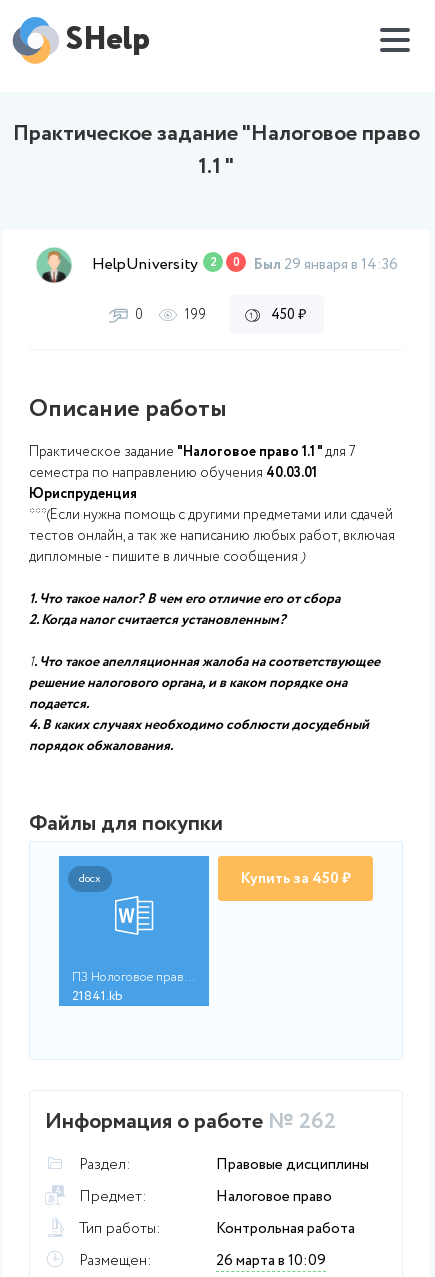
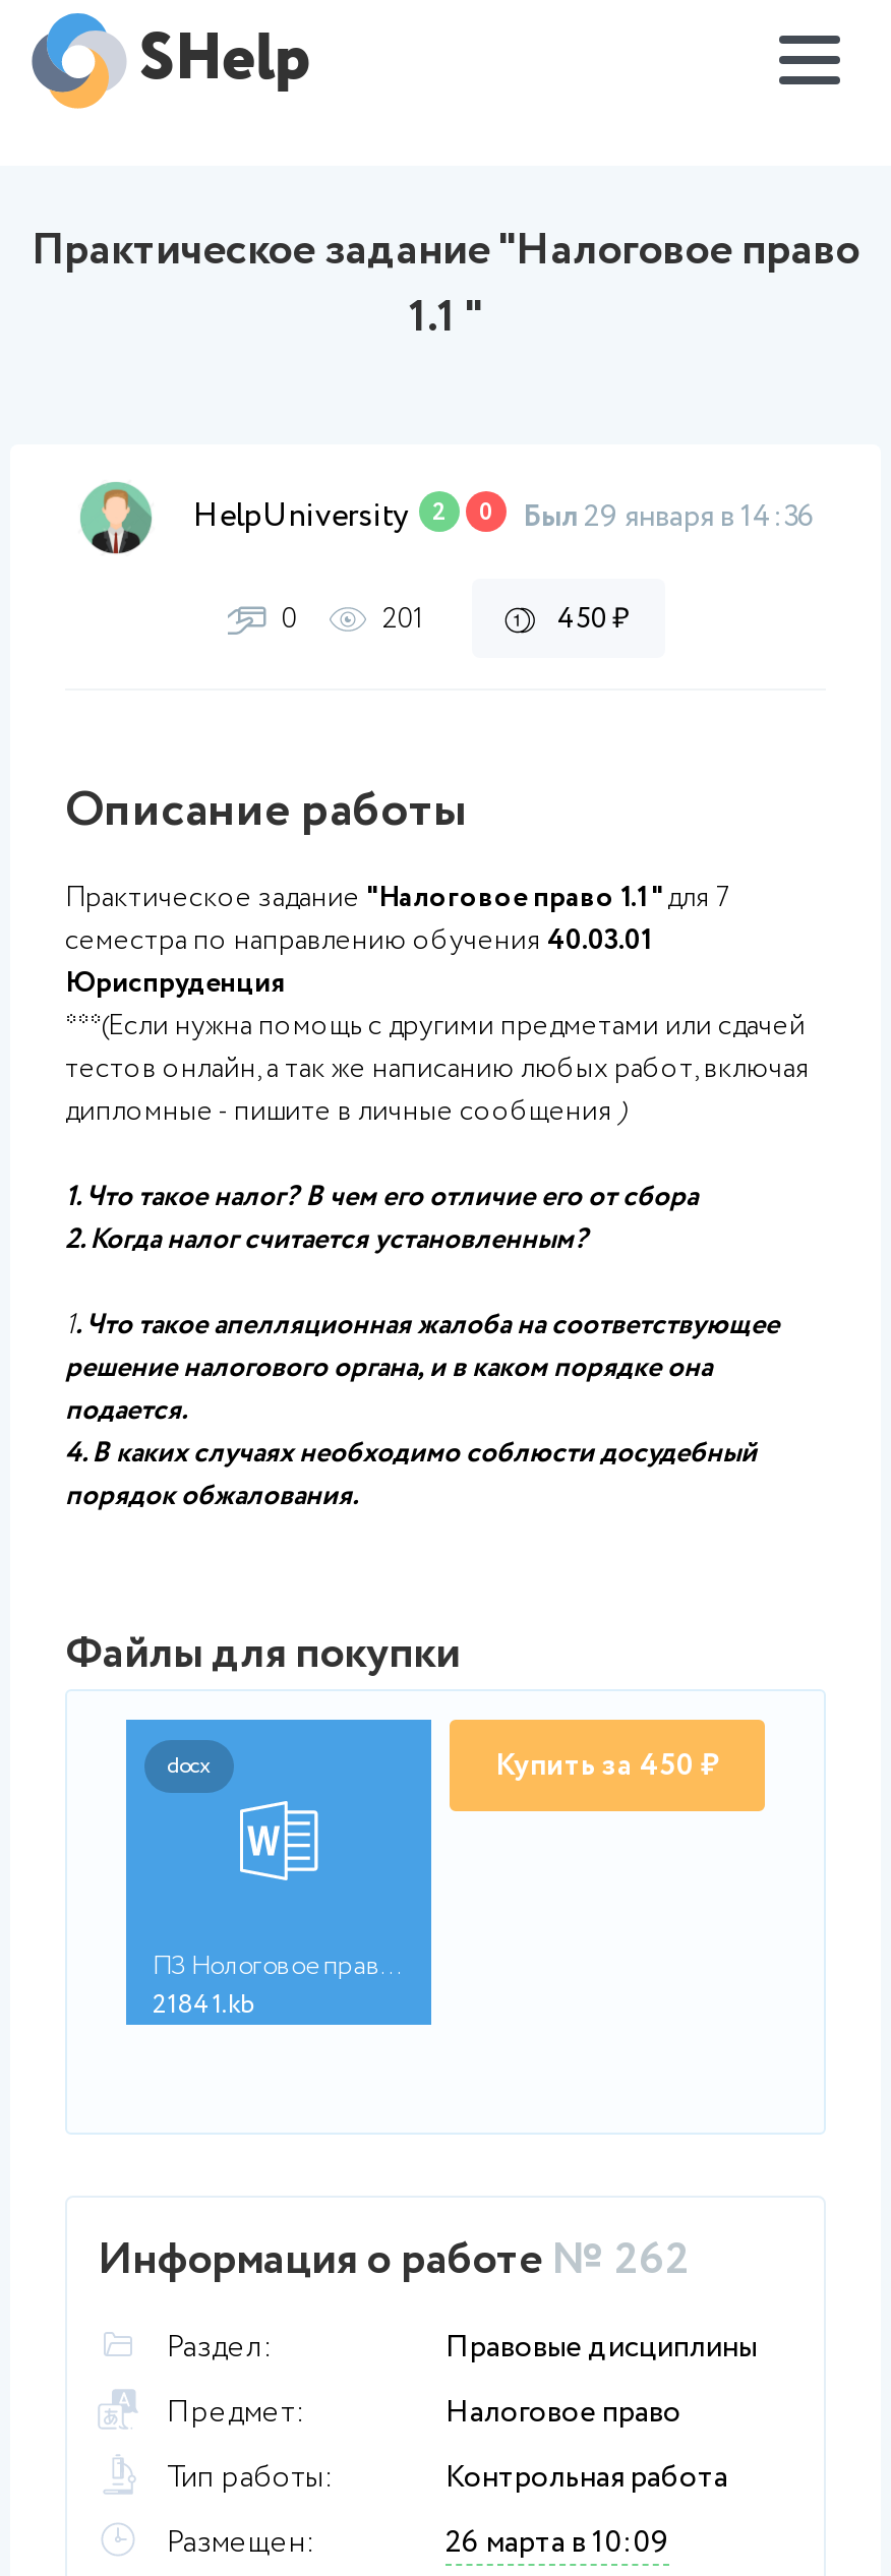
- 199
+ 201
